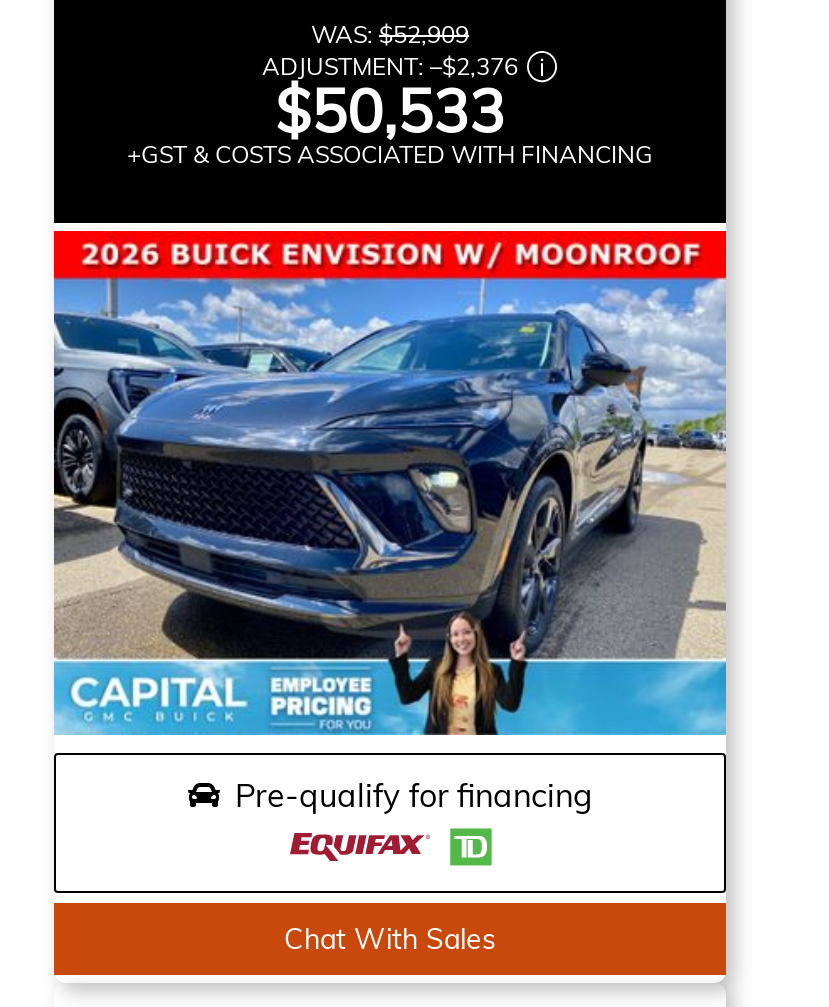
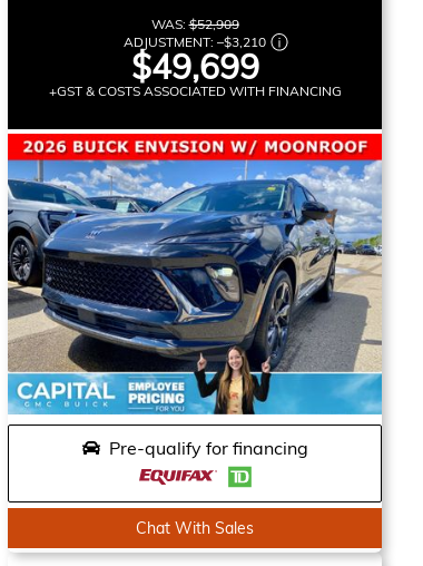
- ADJUSTMENT: –$2,376
+ ADJUSTMENT: –$3,210

- $50,533
+ $49,699
